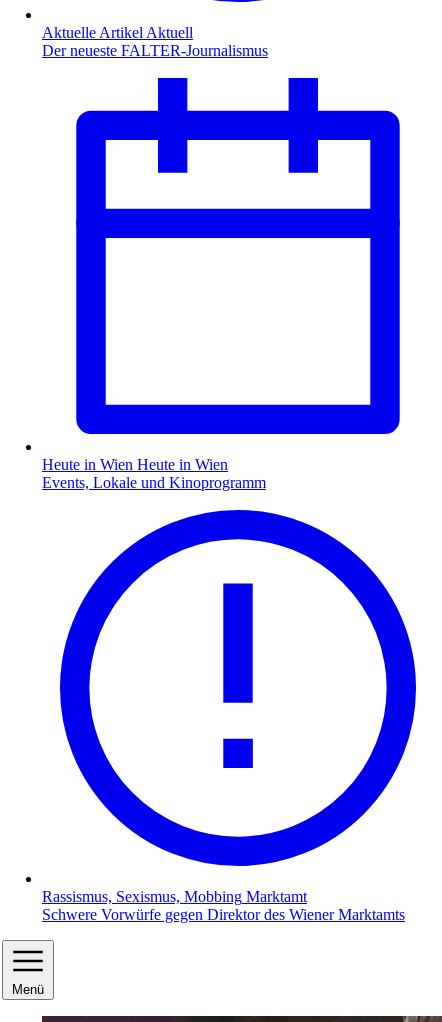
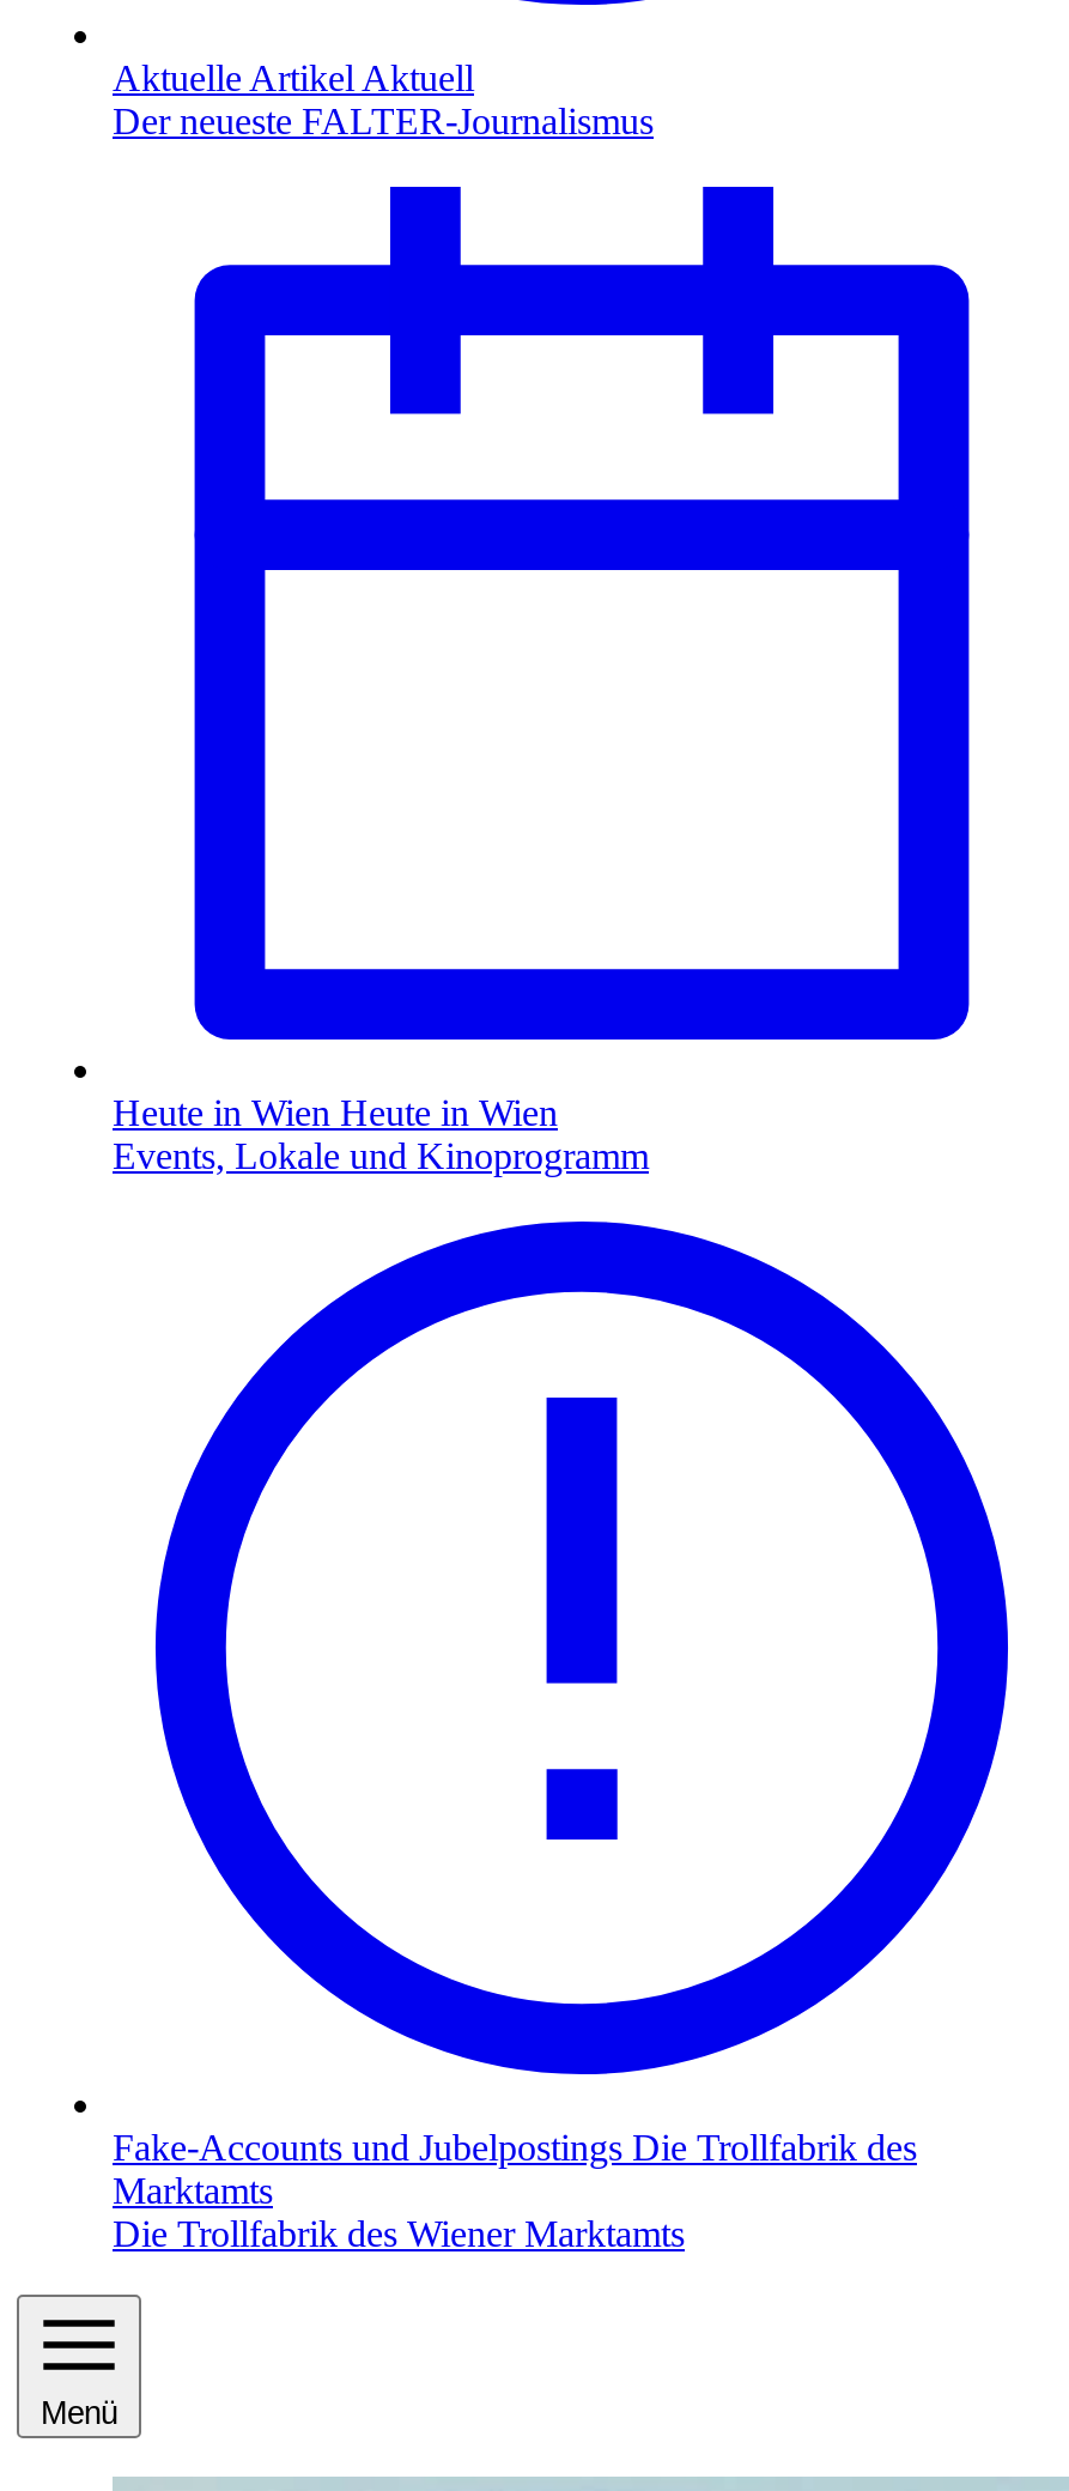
- Rassismus, Sexismus, Mobbing Marktamt
- Schwere Vorwürfe gegen Direktor des Wiener Marktamts
+ Fake-Accounts und Jubelpostings Die Trollfabrik des
+ Marktamts
+ Die Trollfabrik des Wiener Marktamts
